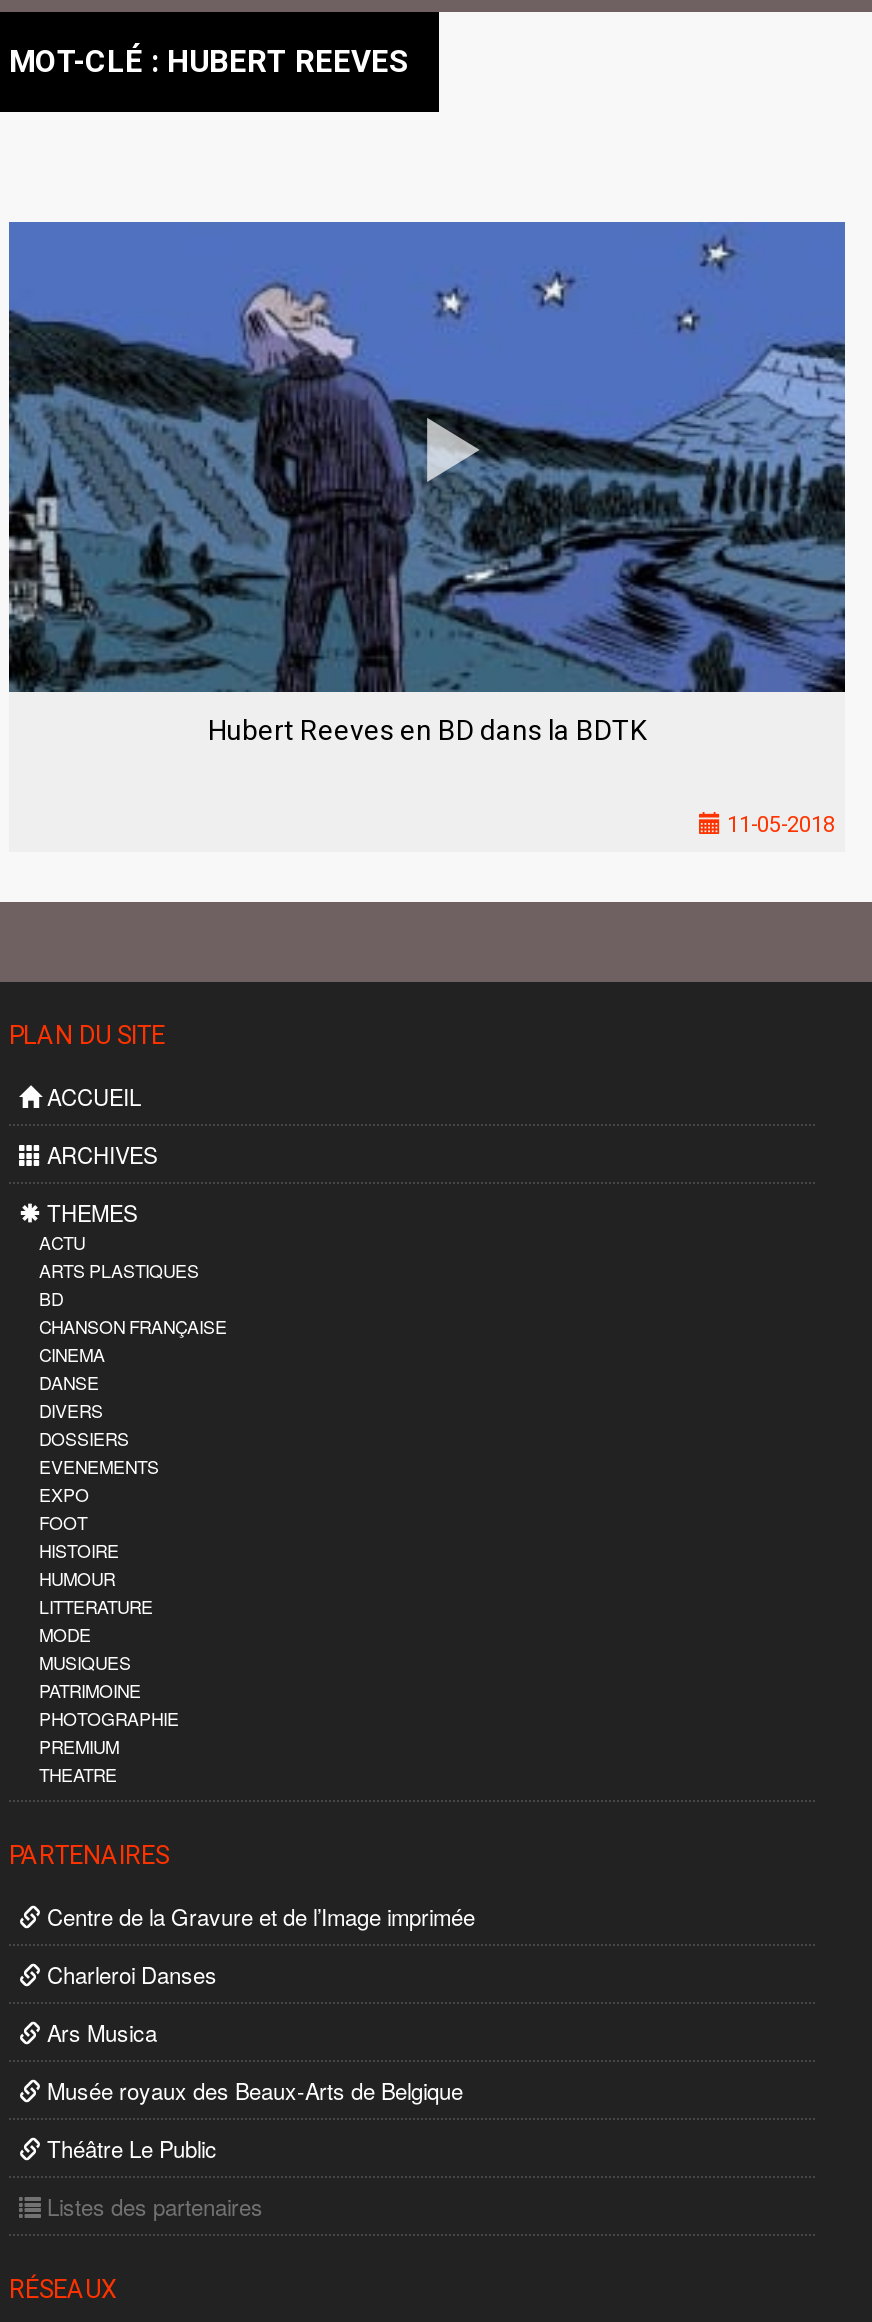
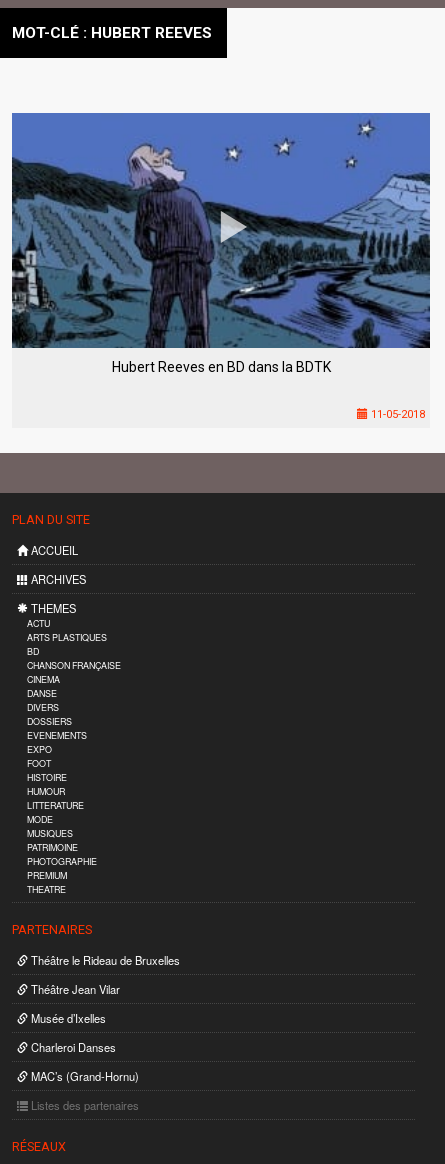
- Centre de la Gravure et de l’Image imprimée
+ Théâtre le Rideau de Bruxelles
+ Théâtre Jean Vilar
+ Musée d’Ixelles

moved down: Charleroi Danses

- Ars Musica
- Musée royaux des Beaux-Arts de Belgique
- Théâtre Le Public
+ MAC’s (Grand-Hornu)
